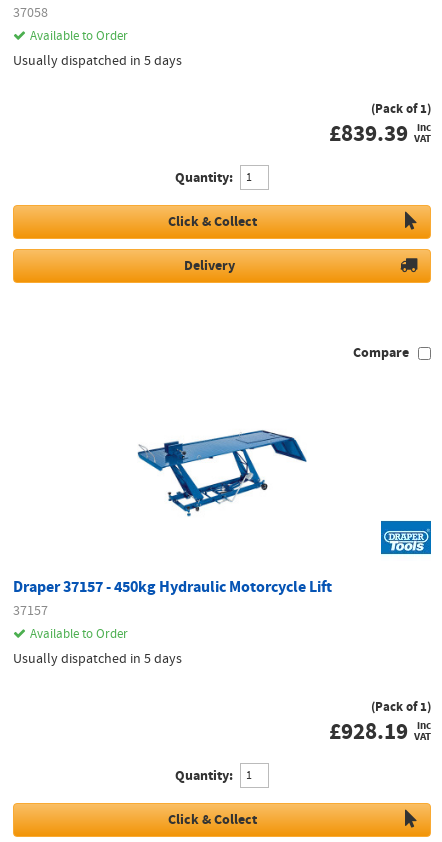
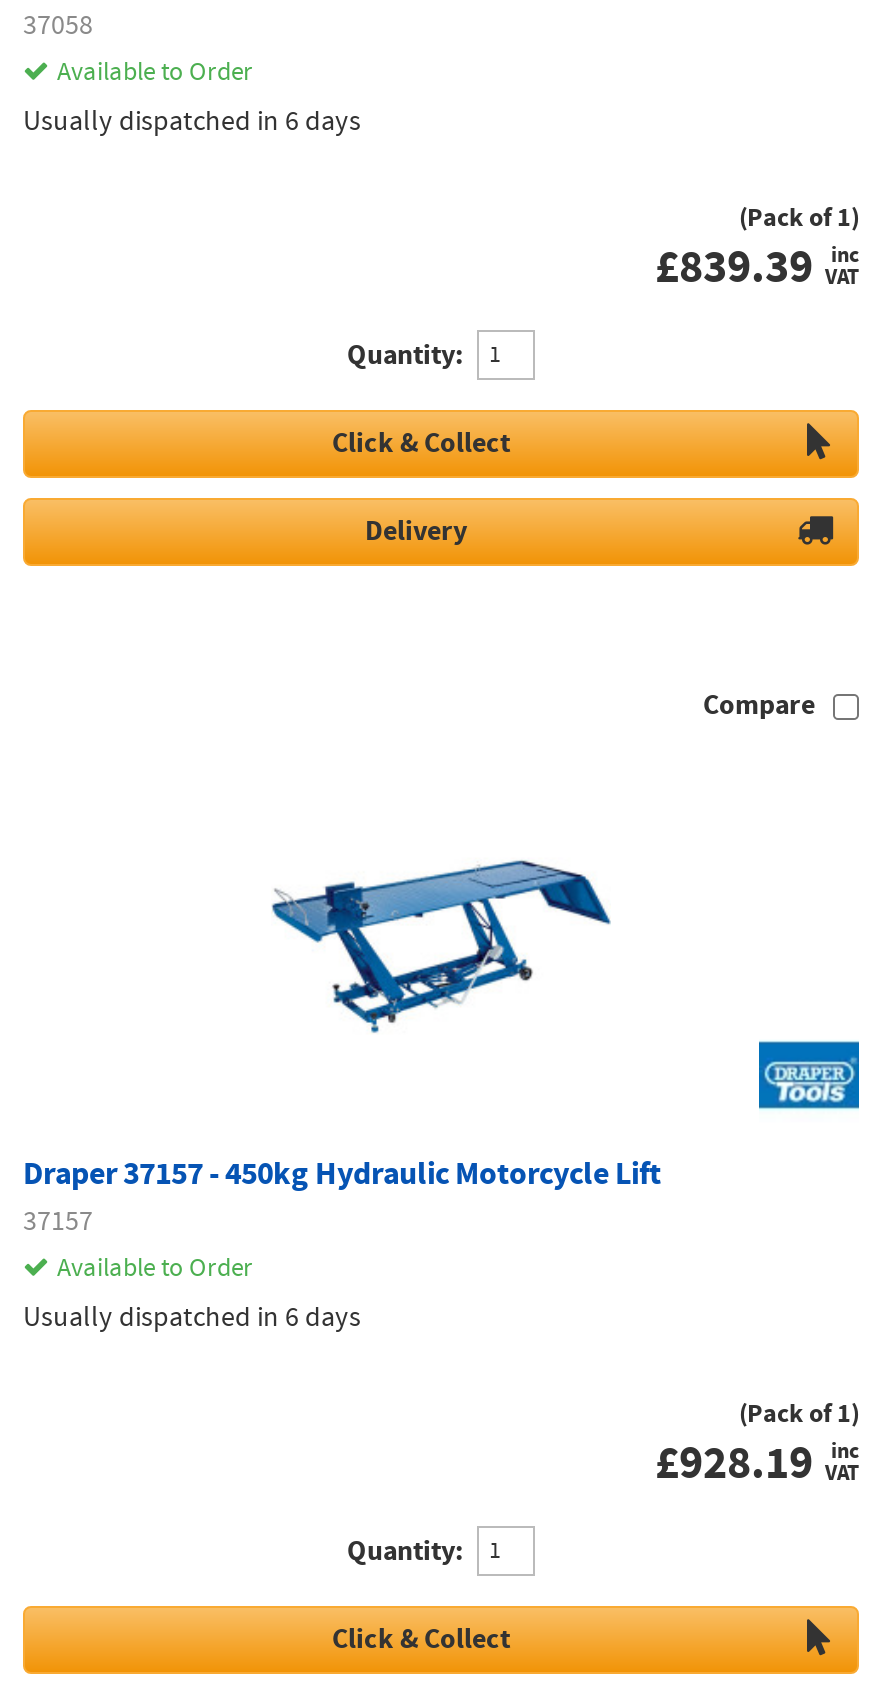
- Usually dispatched in 5 days
+ Usually dispatched in 6 days

- Usually dispatched in 5 days
+ Usually dispatched in 6 days
